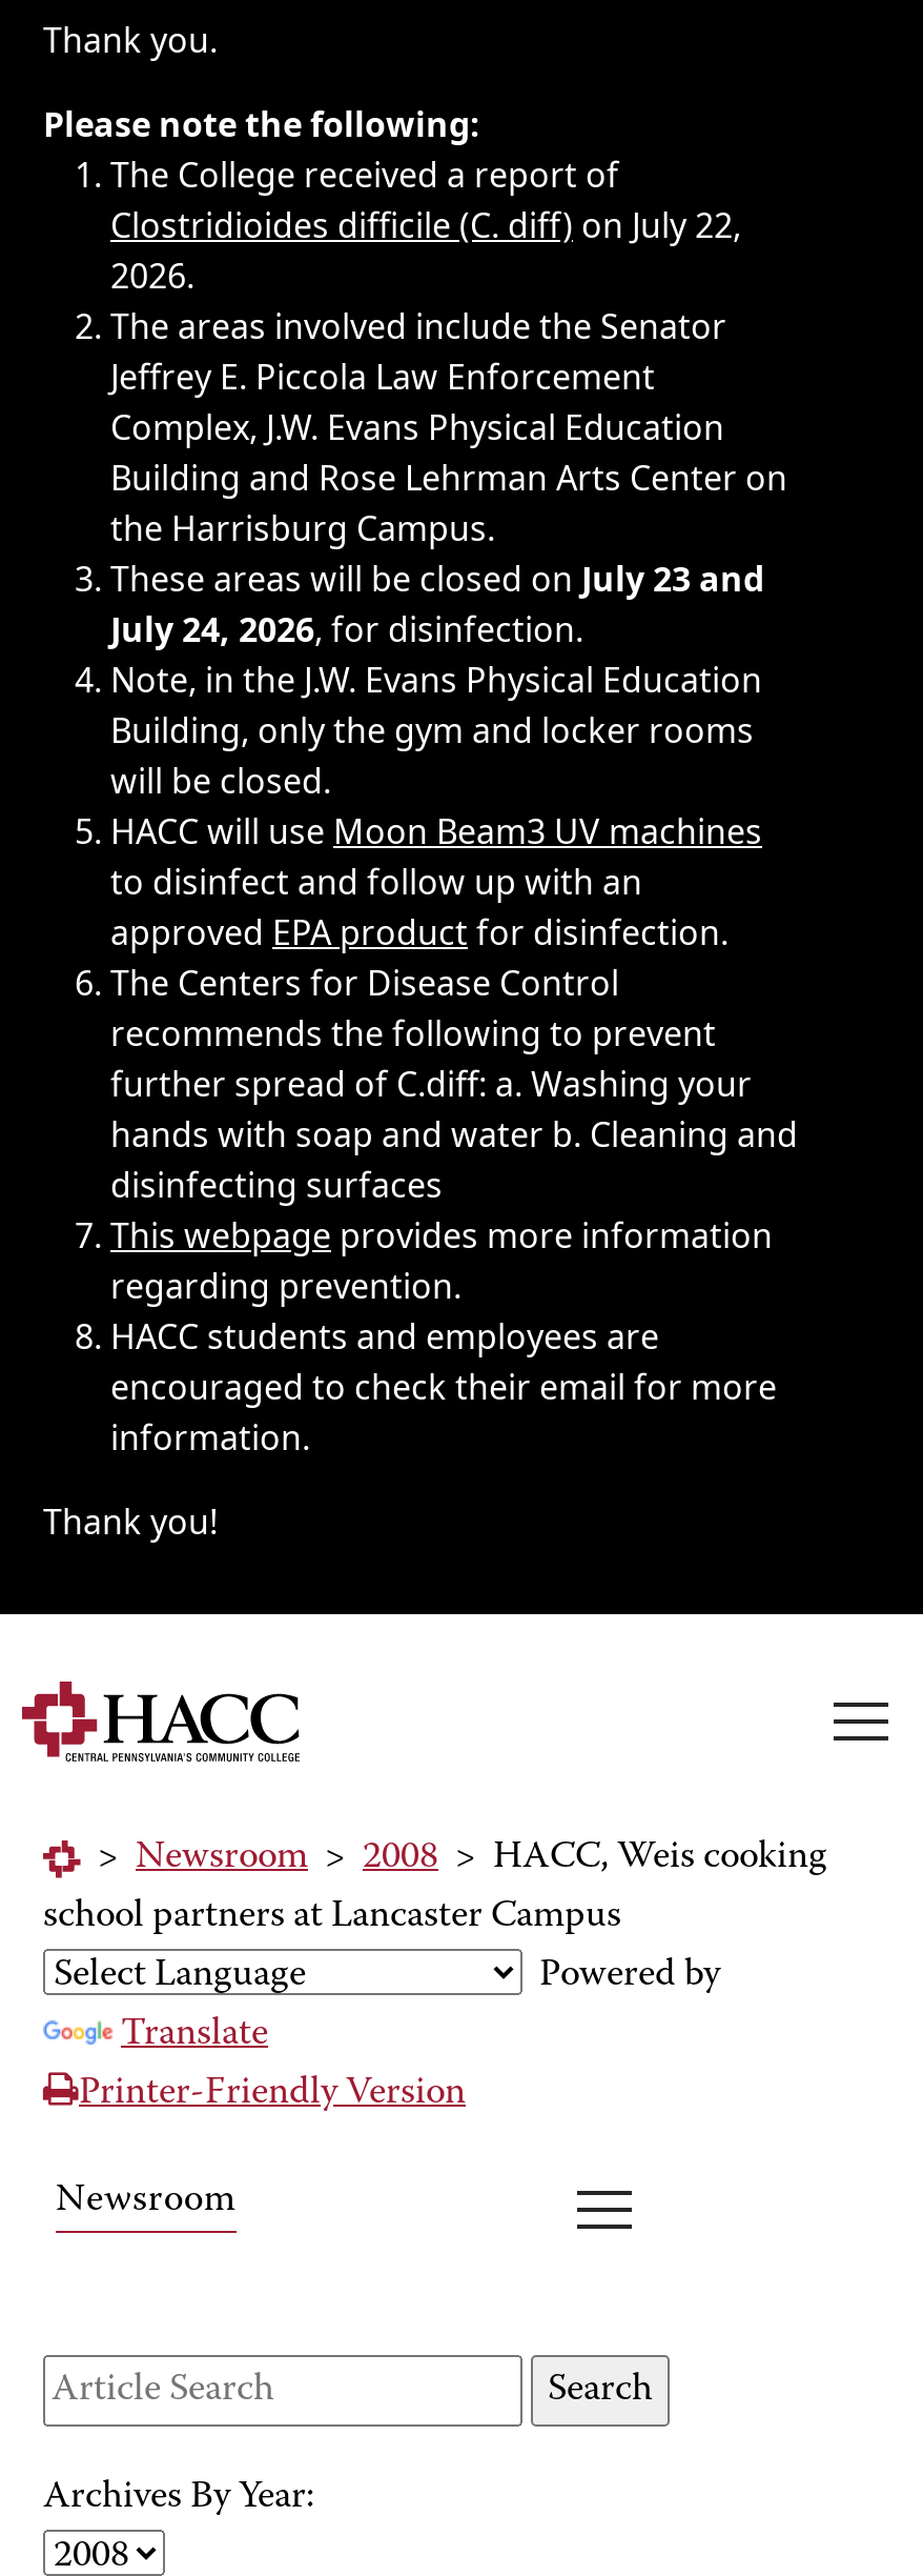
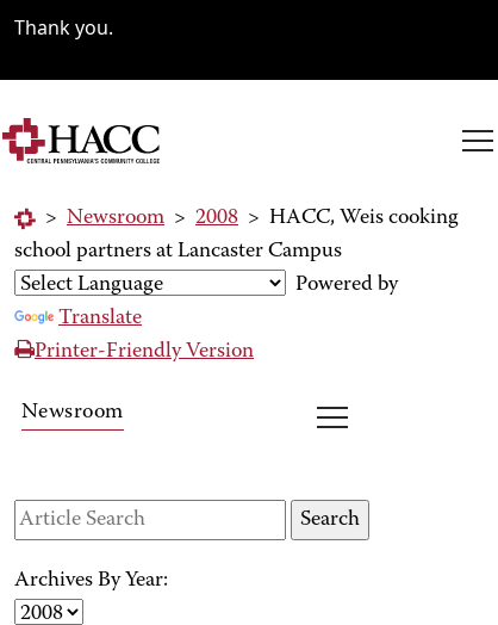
- Please note the following:
- The College received a report of
- Clostridioides difficile (C. diff) on July 22,
- 2026.
- The areas involved include the Senator
- Jeffrey E. Piccola Law Enforcement
- Complex, J.W. Evans Physical Education
- Building and Rose Lehrman Arts Center on
- the Harrisburg Campus.
- These areas will be closed on July 23 and
- July 24, 2026, for disinfection.
- Note, in the J.W. Evans Physical Education
- Building, only the gym and locker rooms
- will be closed.
- HACC will use Moon Beam3 UV machines
- to disinfect and follow up with an
- approved EPA product for disinfection.
- The Centers for Disease Control
- recommends the following to prevent
- further spread of C.diff: a. Washing your
- hands with soap and water b. Cleaning and
- disinfecting surfaces
- This webpage provides more information
- regarding prevention.
- HACC students and employees are
- encouraged to check their email for more
- information.
- Thank you!
